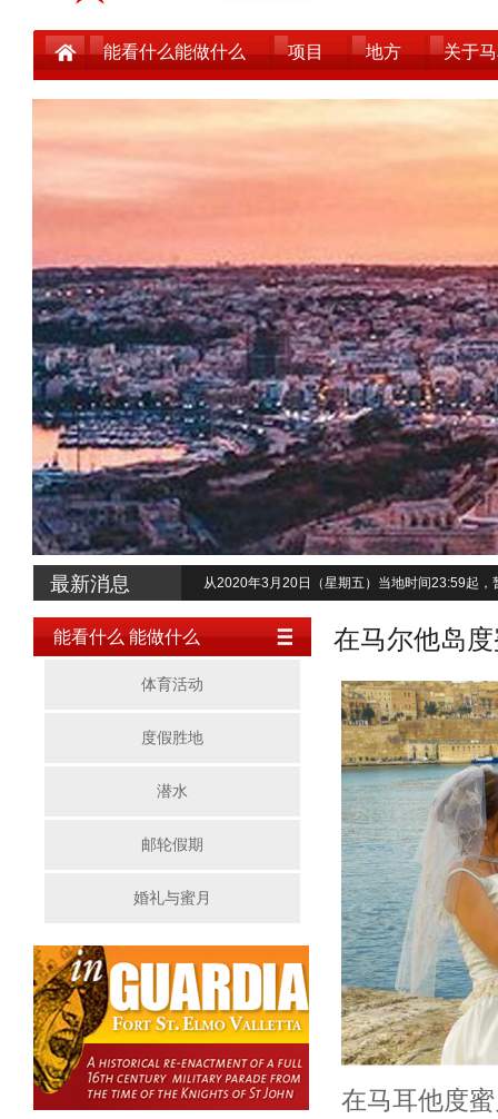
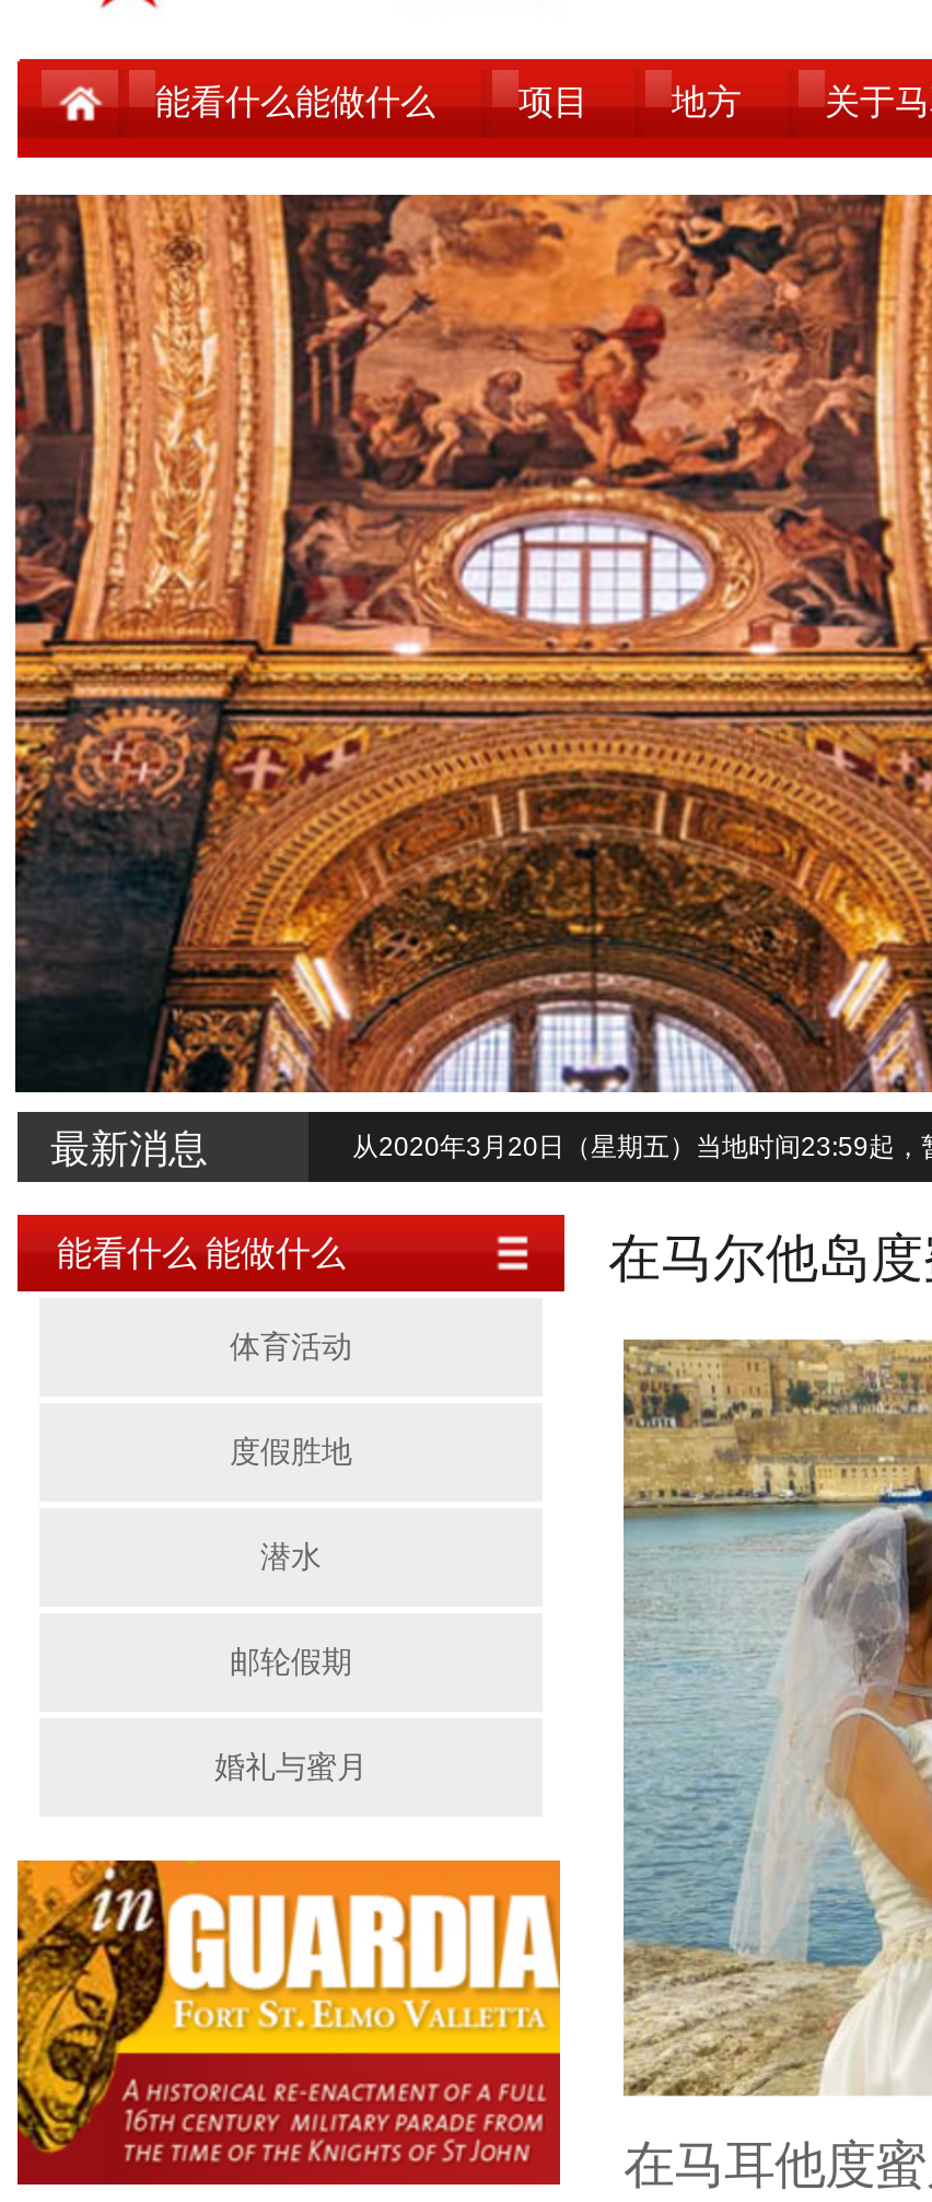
- [image]
+ [image]
